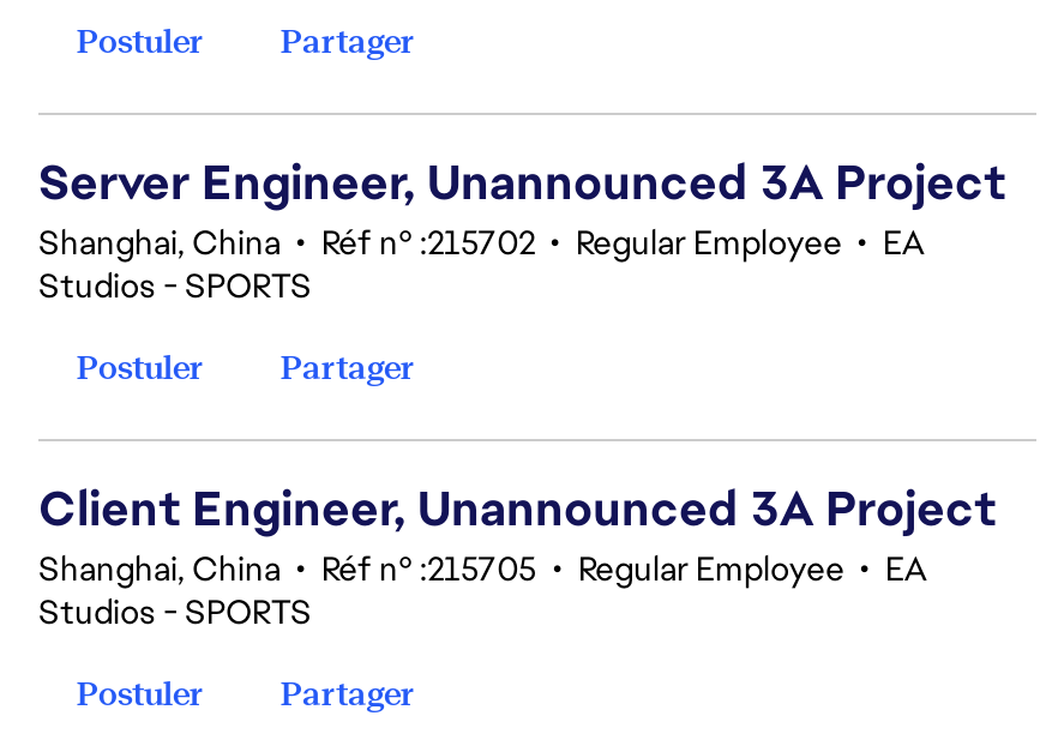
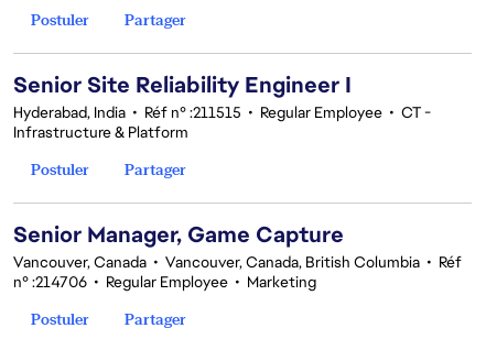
- Server Engineer, Unannounced 3A Project
- Shanghai, China • Réf n° :215702 • Regular Employee • EA
- Studios - SPORTS
+ Senior Site Reliability Engineer I
+ Hyderabad, India • Réf n° :211515 • Regular Employee • CT -
+ Infrastructure & Platform

- Client Engineer, Unannounced 3A Project
- Shanghai, China • Réf n° :215705 • Regular Employee • EA
- Studios - SPORTS
+ Senior Manager, Game Capture
+ Vancouver, Canada • Vancouver, Canada, British Columbia • Réf
+ n° :214706 • Regular Employee • Marketing
